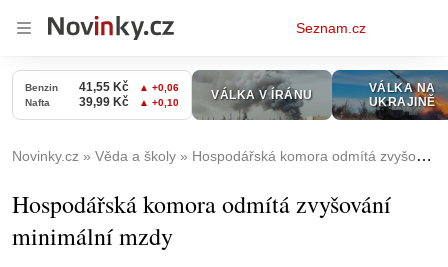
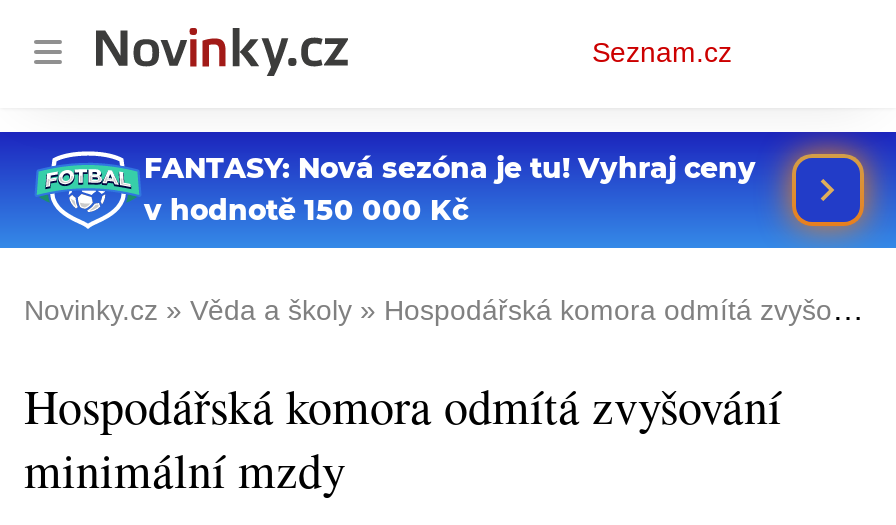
- [image]
+ [image]
